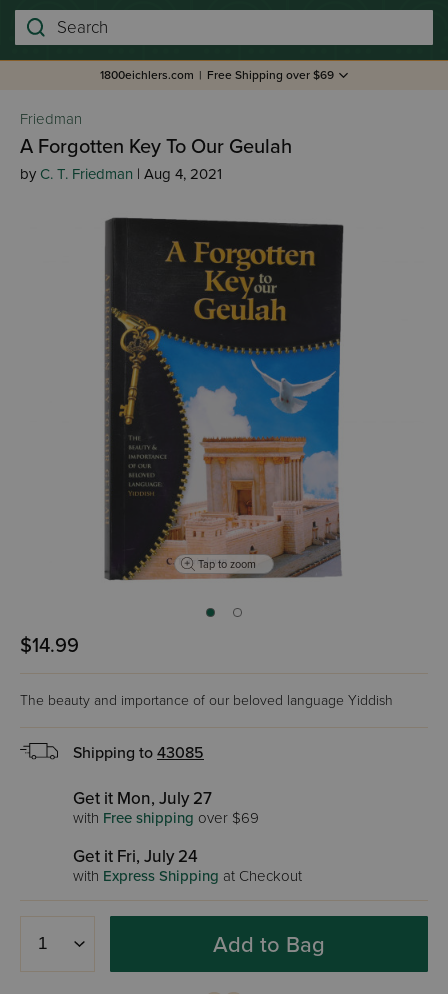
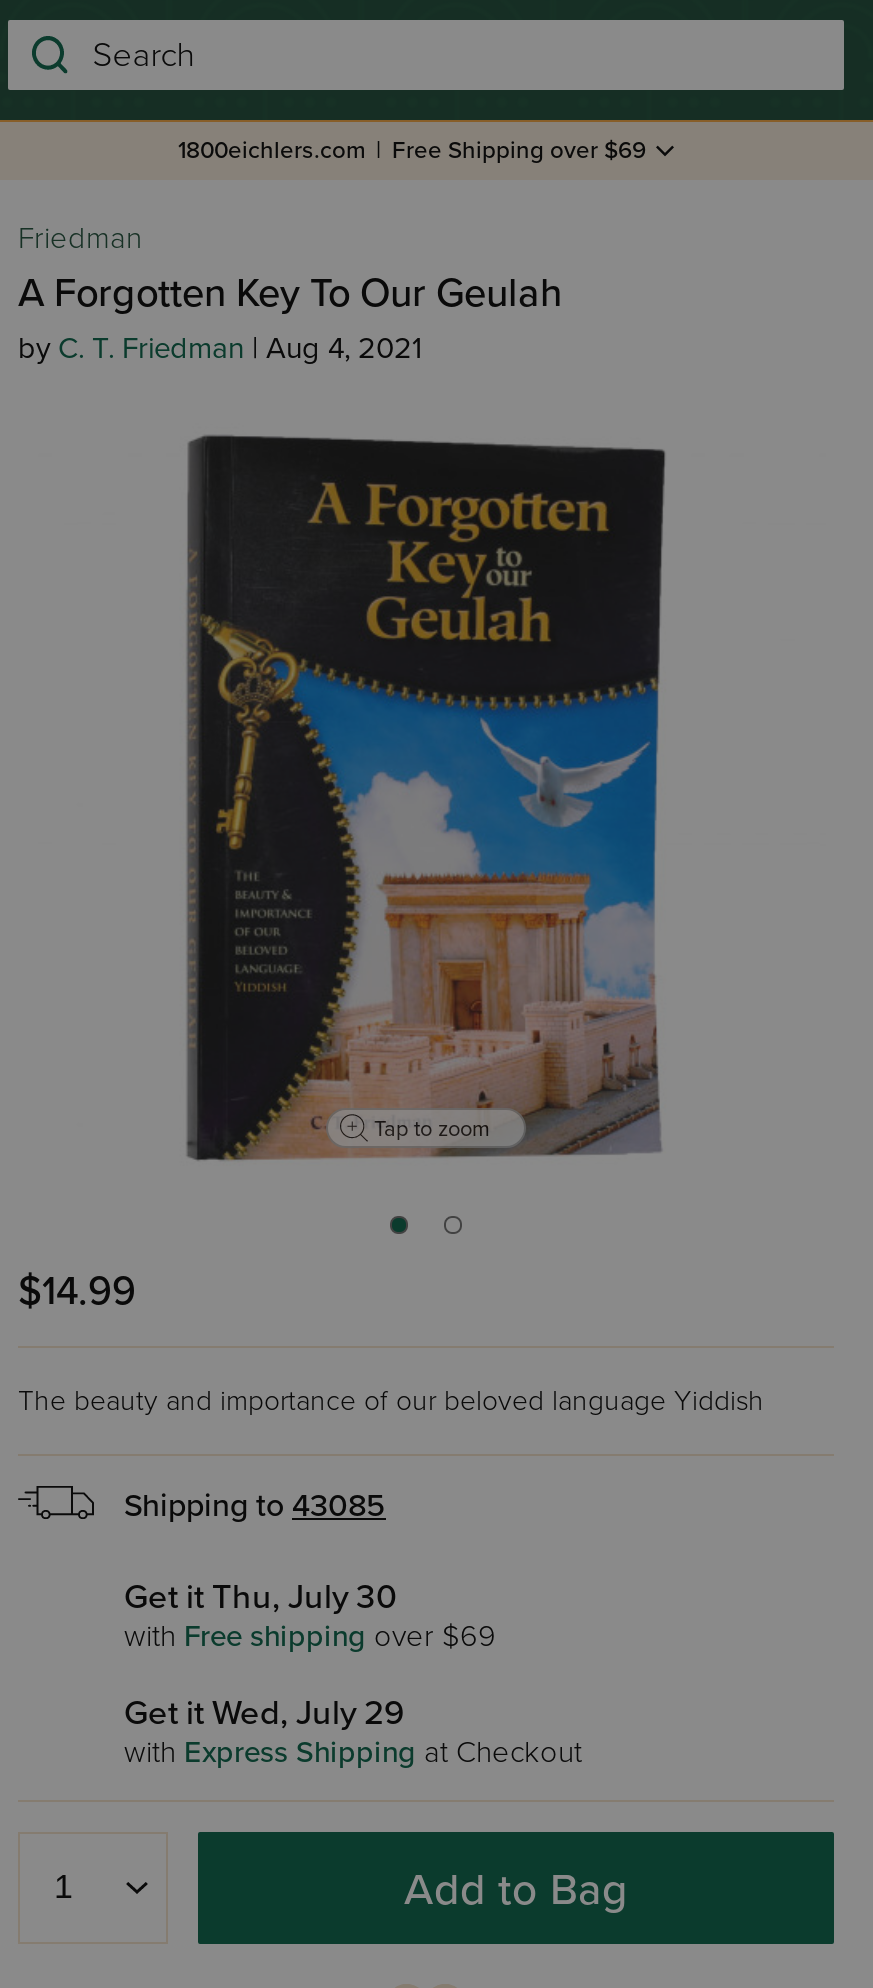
- Get it Mon, July 27
+ Get it Thu, July 30

- Get it Fri, July 24
+ Get it Wed, July 29
